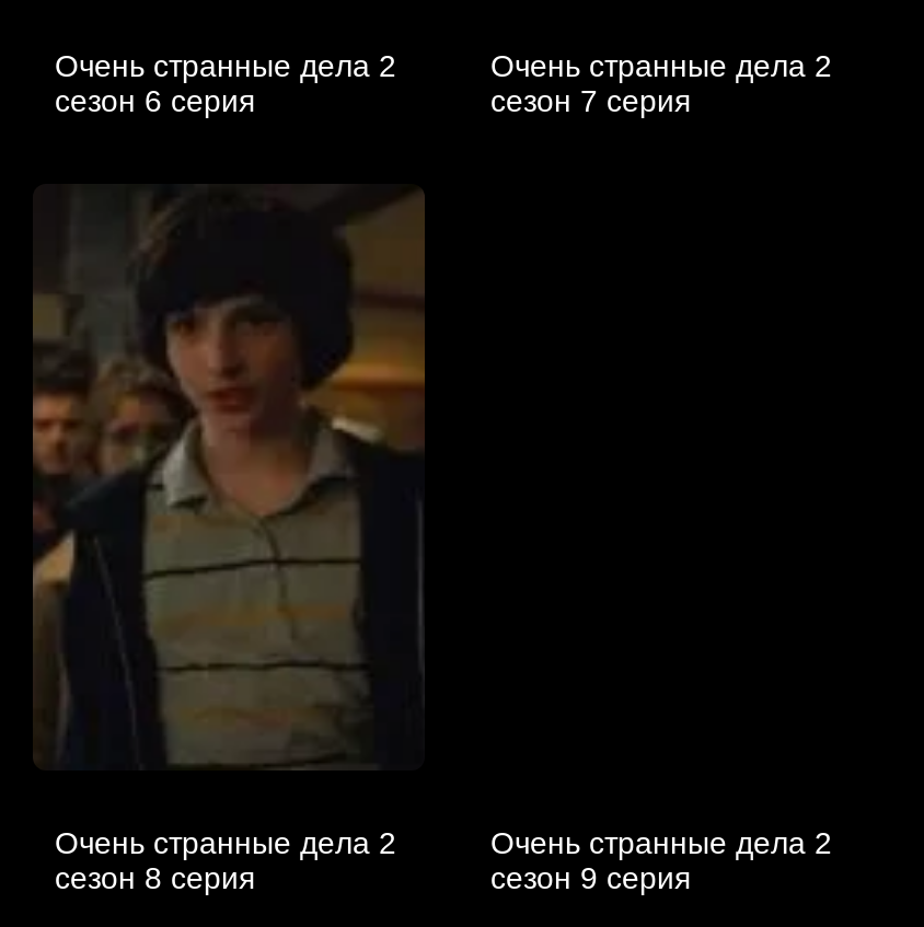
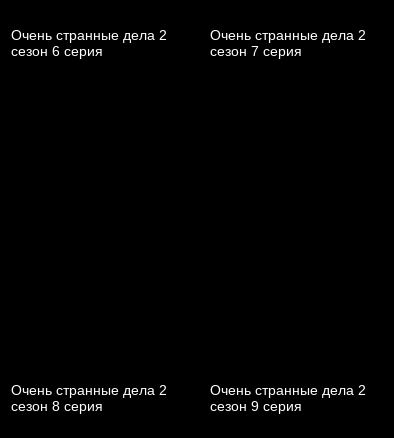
- [image]
